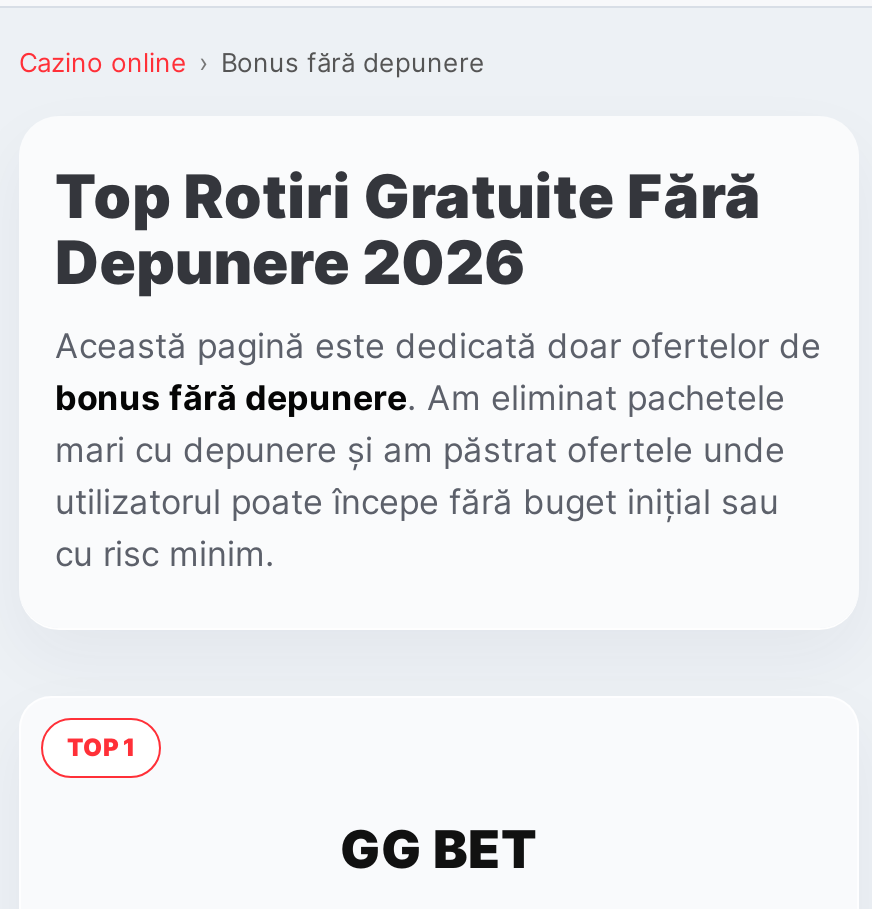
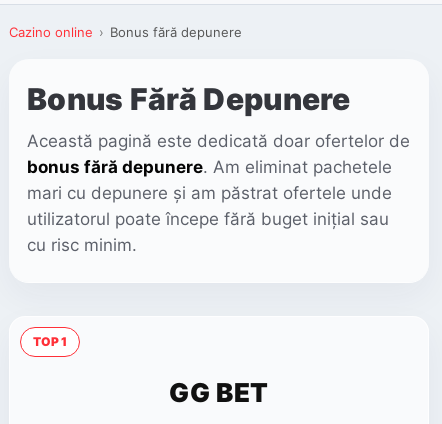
- Top Rotiri Gratuite Fără
- Depunere 2026
+ Bonus Fără Depunere
